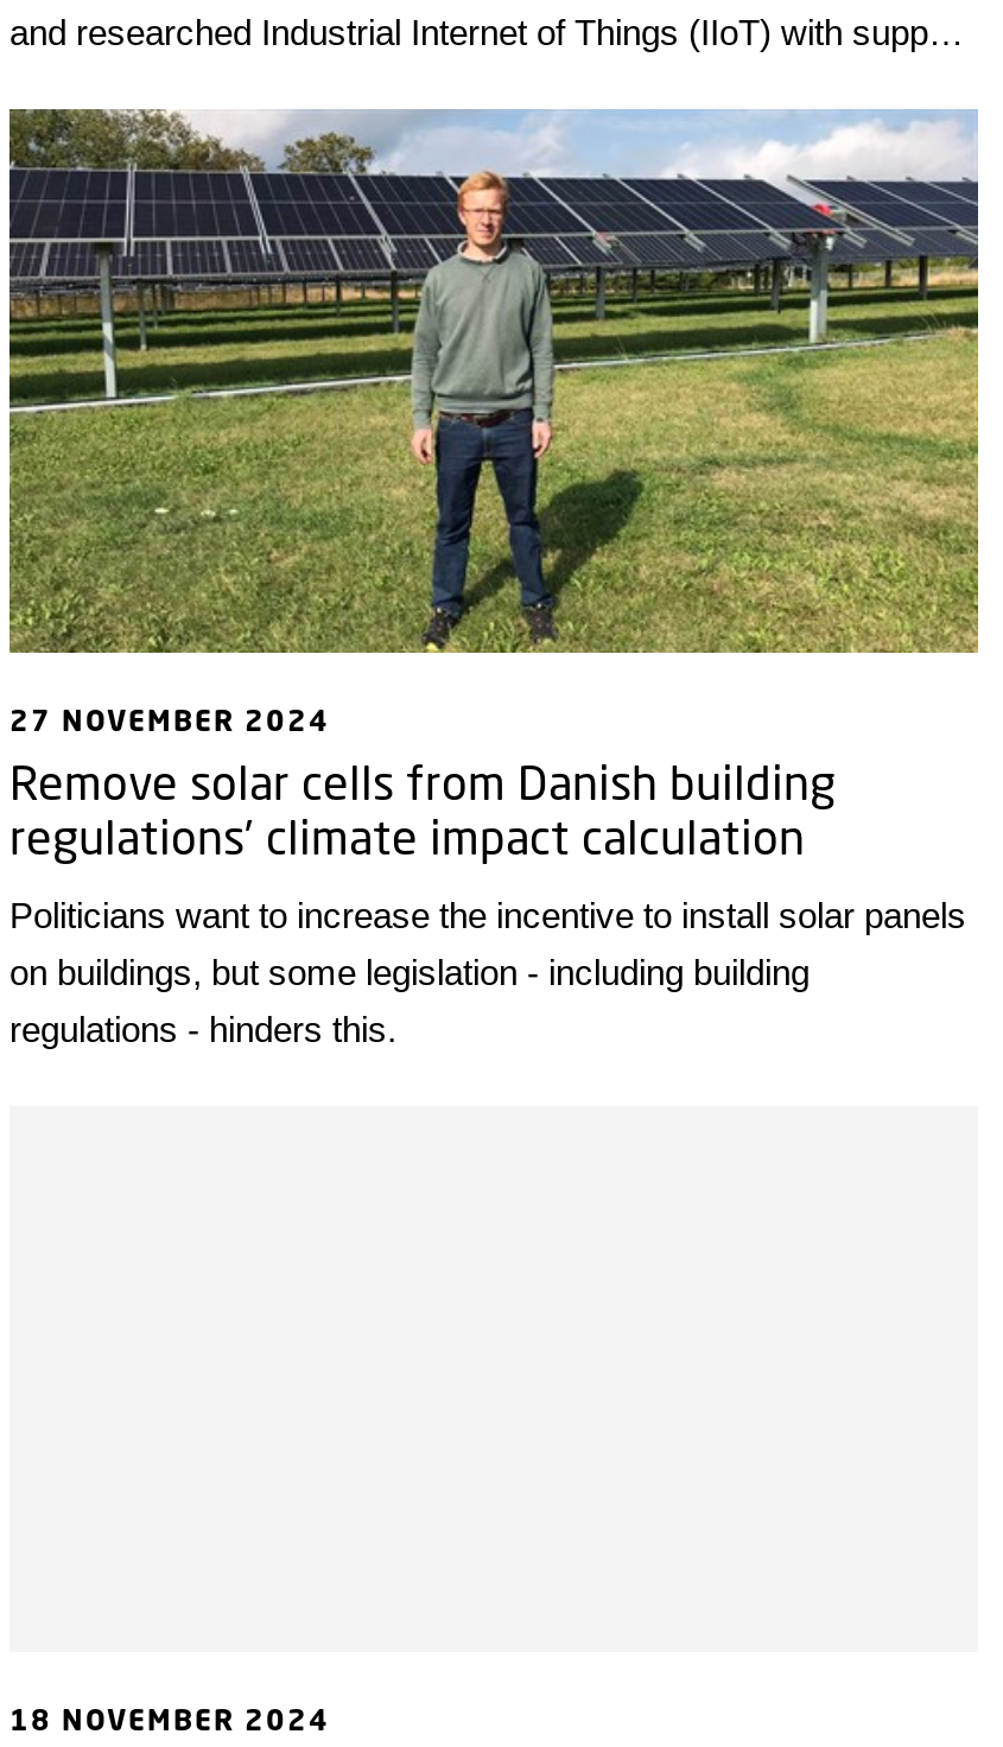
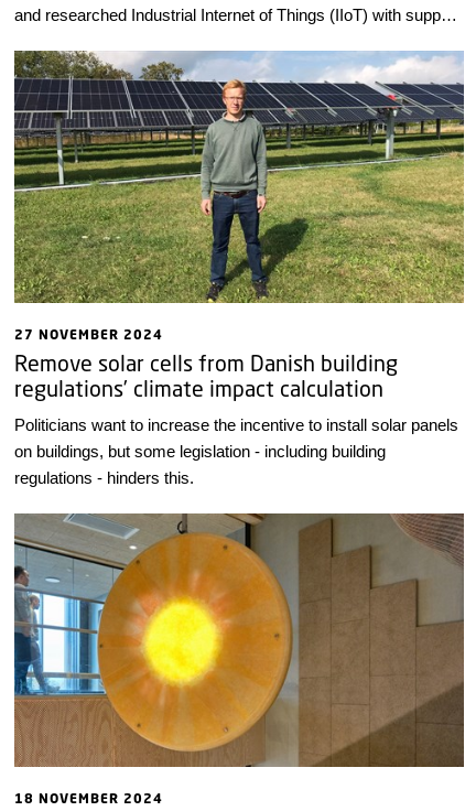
+ [image]
